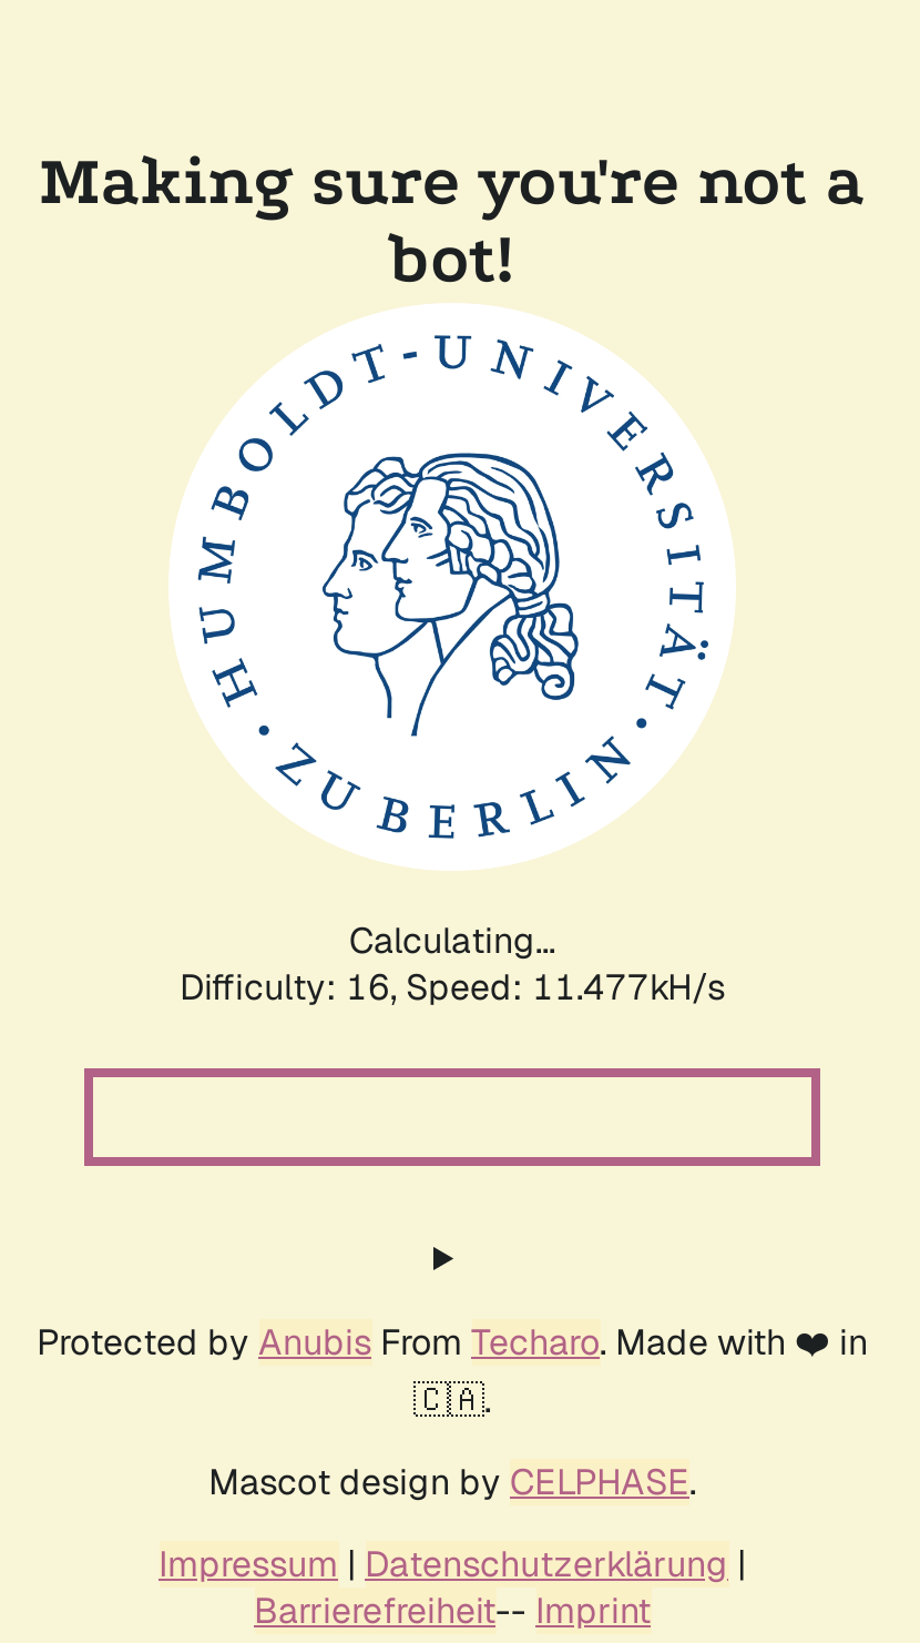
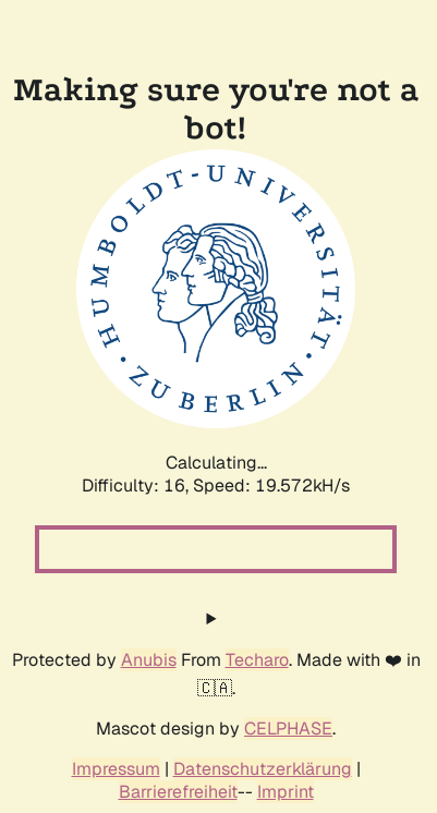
- Difficulty: 16, Speed: 11.477kH/s
+ Difficulty: 16, Speed: 19.572kH/s
